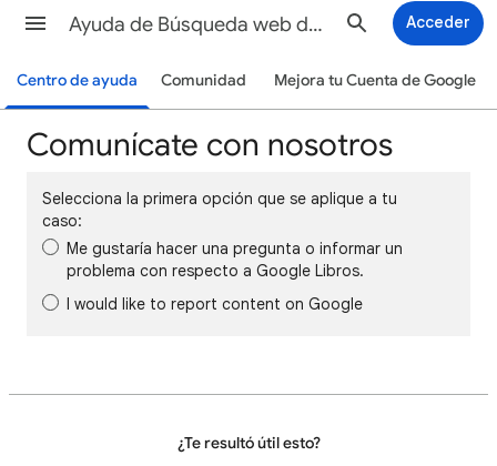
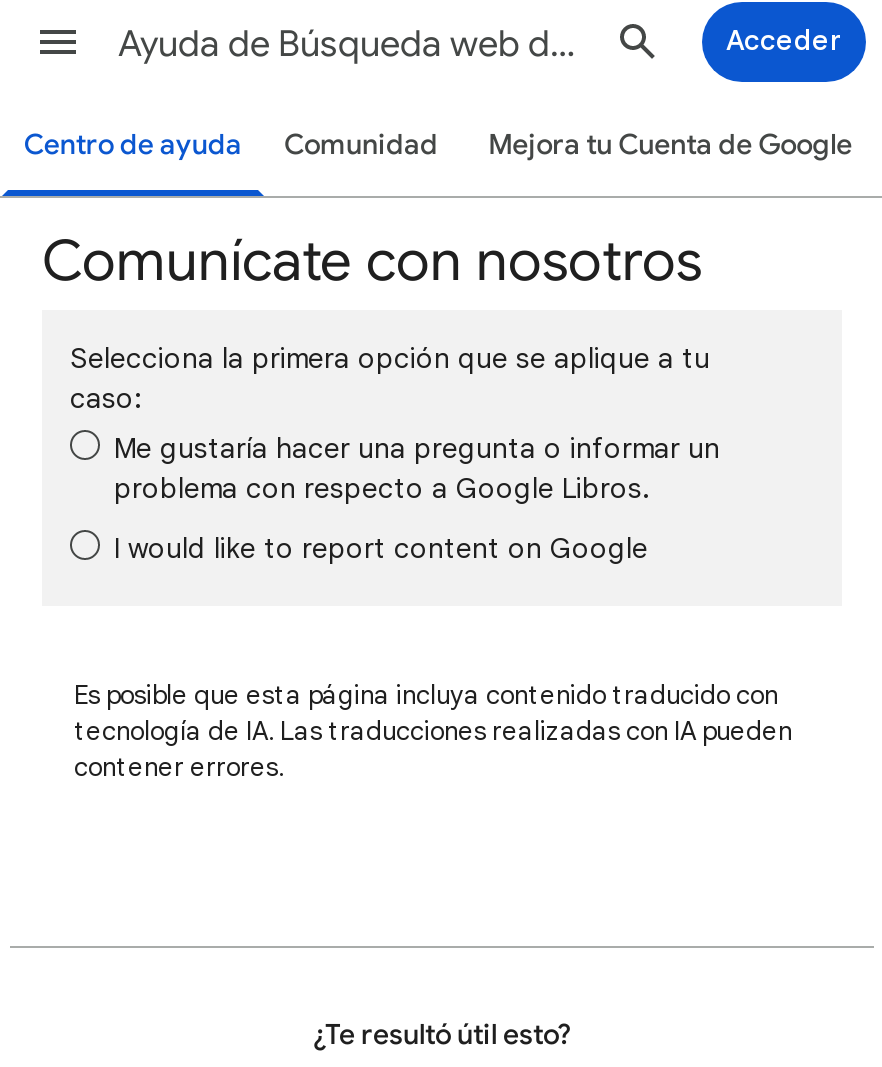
+ Es posible que esta página incluya contenido traducido con
+ tecnología de IA. Las traducciones realizadas con IA pueden
+ contener errores.
